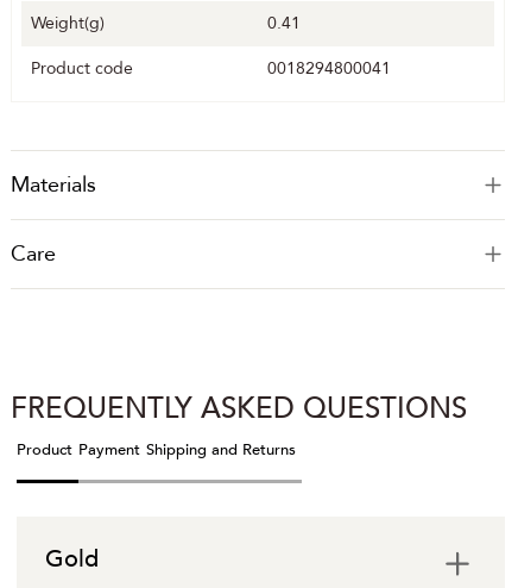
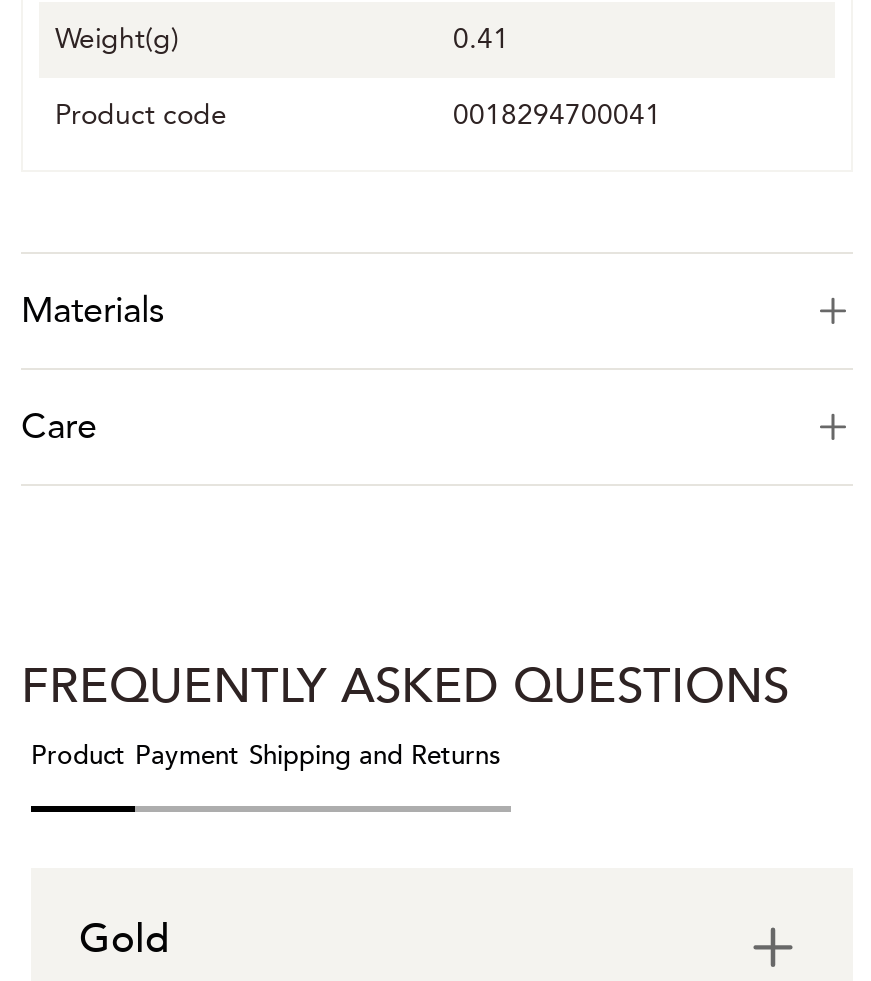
- 0018294800041
+ 0018294700041
